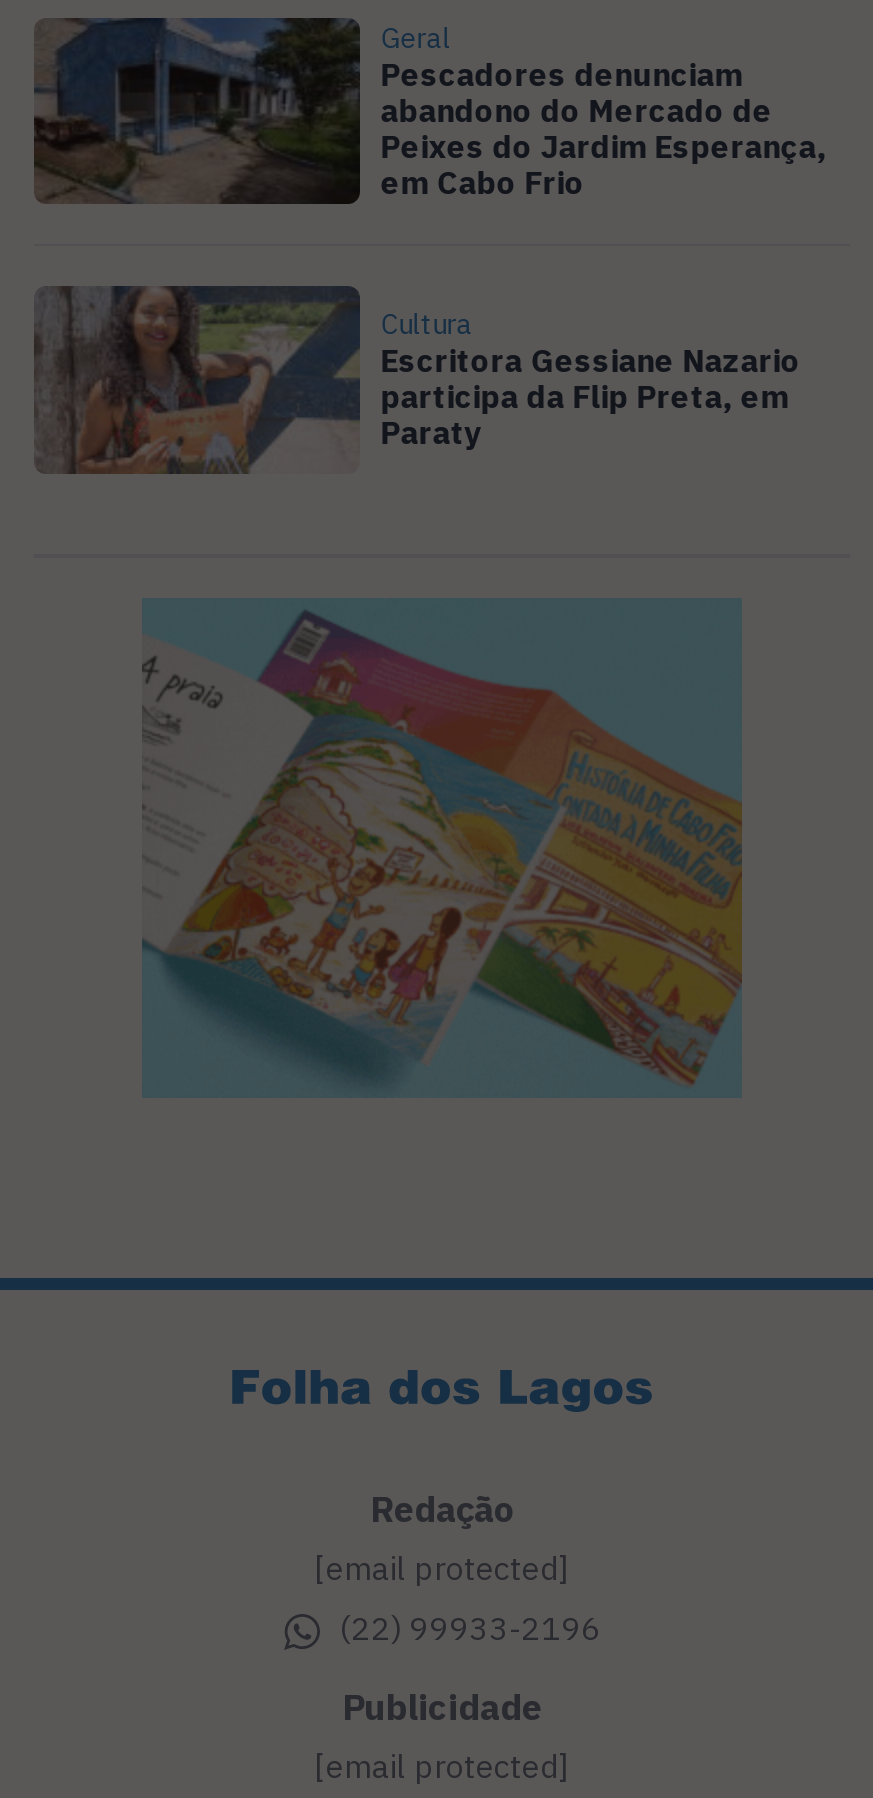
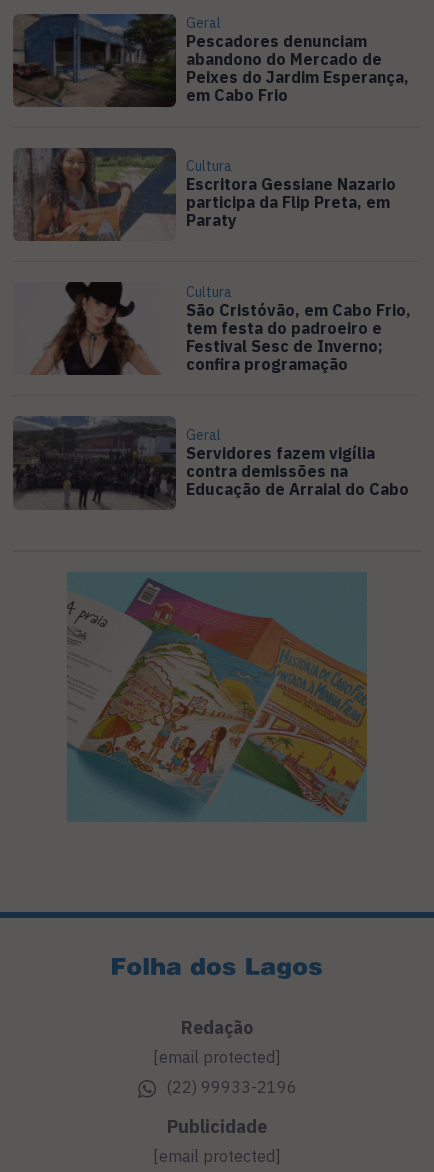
+ [image]
+ Geral
+ Servidores fazem vigília
+ contra demissões na
+ Educação de Arraial do Cabo

+ [image]
+ Cultura
+ São Cristóvão, em Cabo Frio,
+ tem festa do padroeiro e
+ Festival Sesc de Inverno;
+ confira programação
